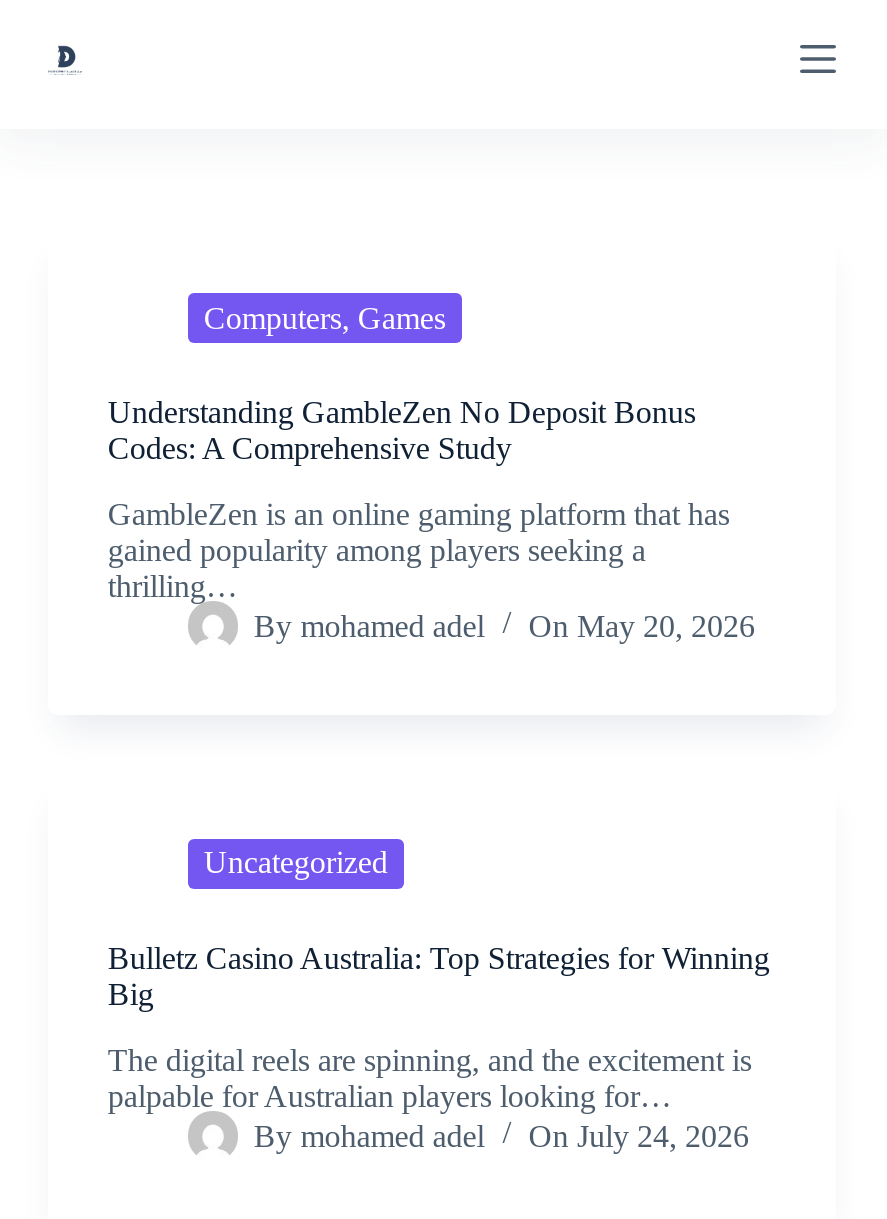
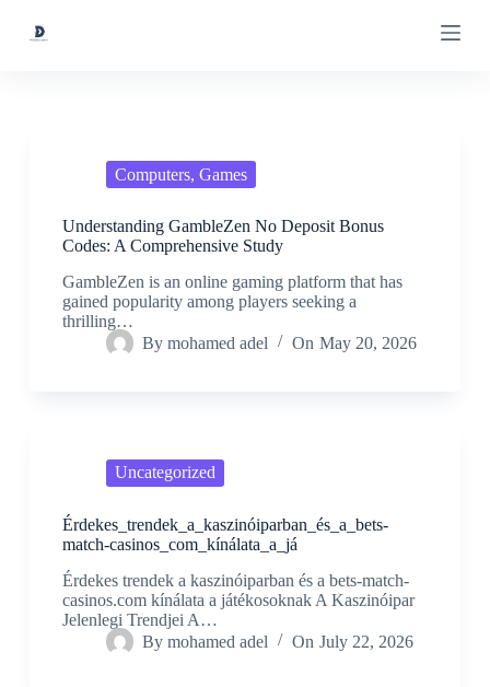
- Bulletz Casino Australia: Top Strategies for Winning
- Big
+ Érdekes_trendek_a_kaszinóiparban_és_a_bets-
+ match-casinos_com_kínálata_a_já

- The digital reels are spinning, and the excitement is
- palpable for Australian players looking for…
+ Érdekes trendek a kaszinóiparban és a bets-match-
+ casinos.com kínálata a játékosoknak A Kaszinóipar
+ Jelenlegi Trendjei A…

- By mohamed adel On July 24, 2026
+ By mohamed adel On July 22, 2026
